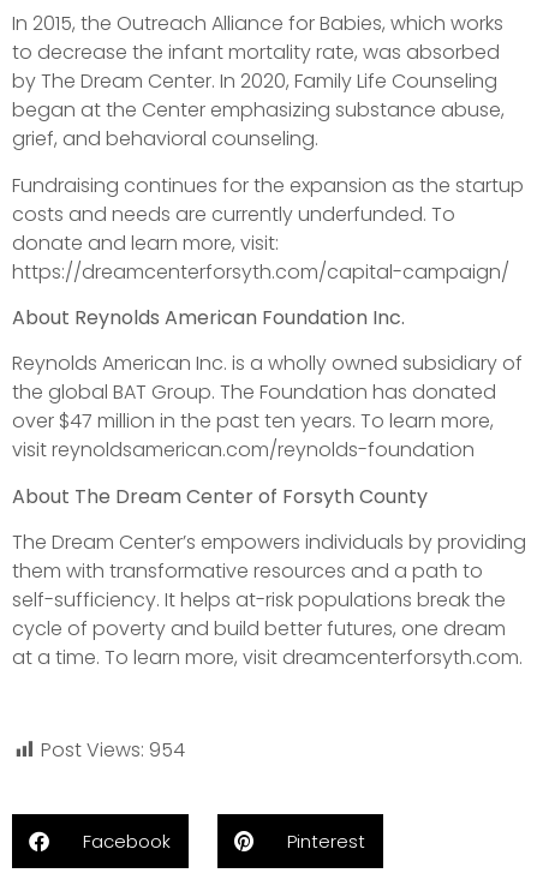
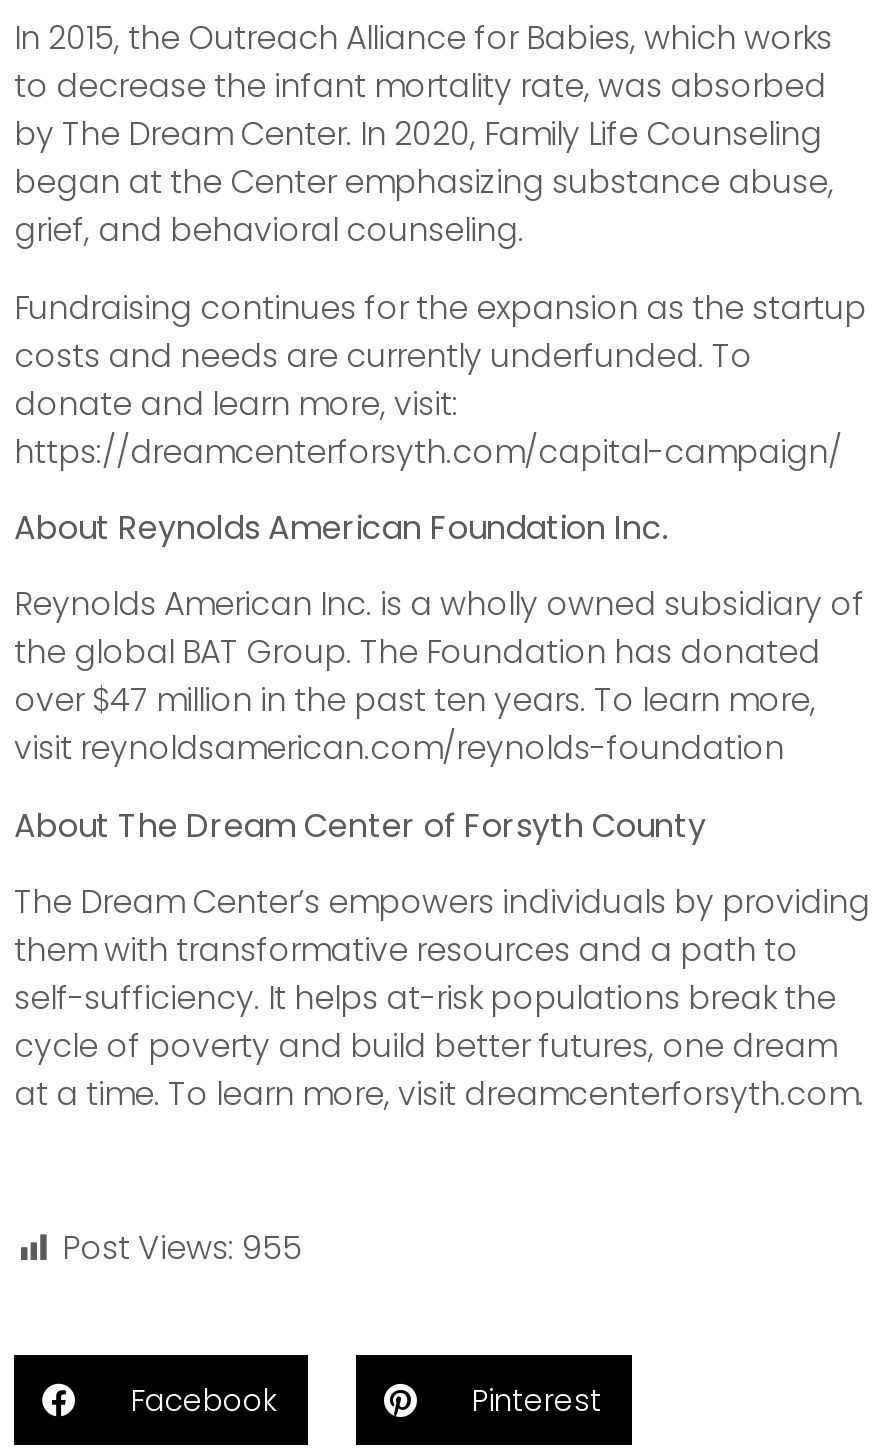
- Post Views: 954
+ Post Views: 955
